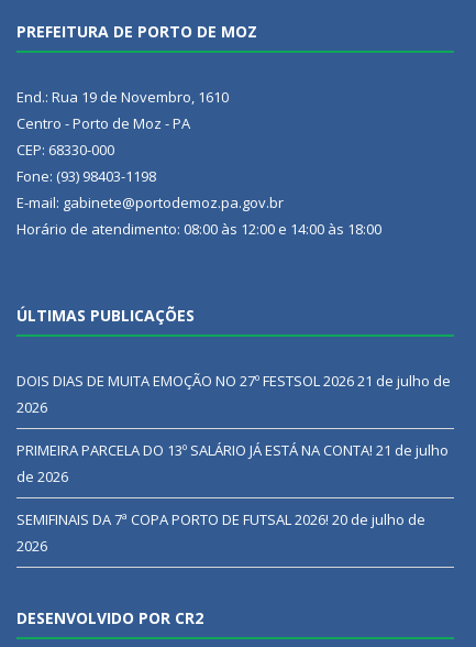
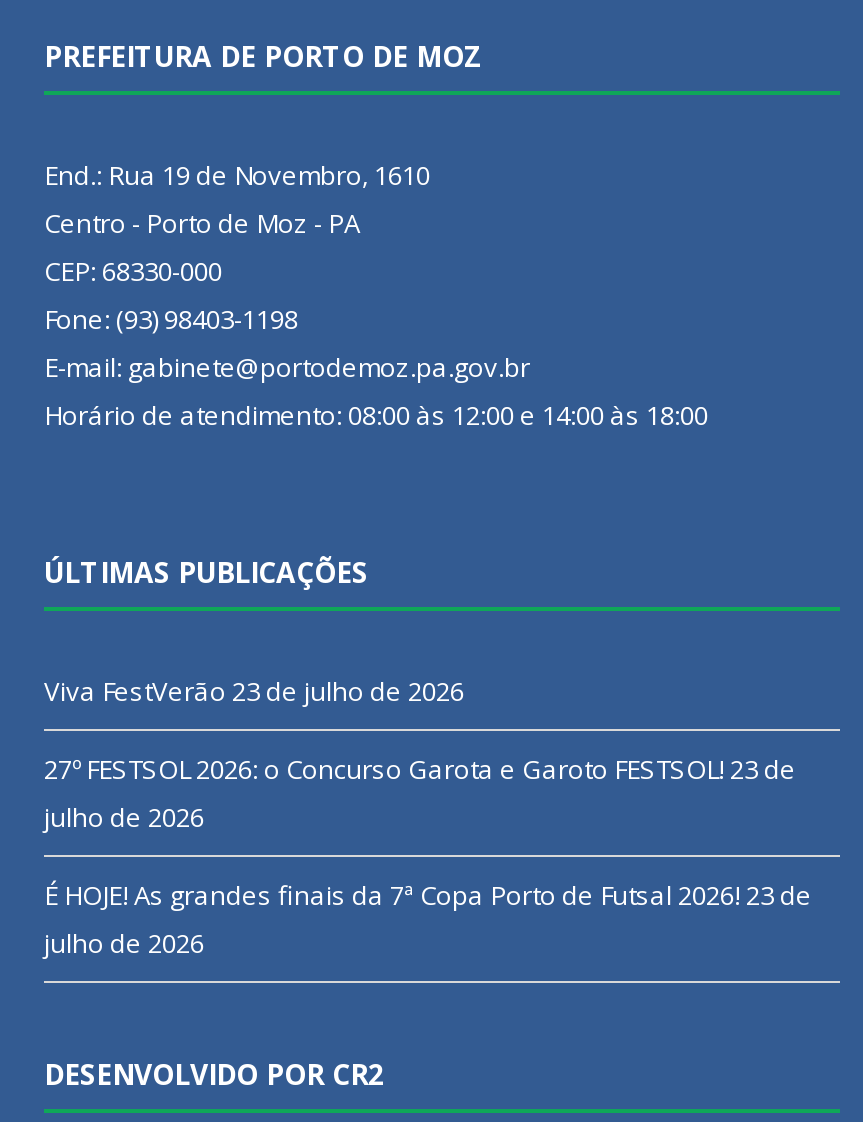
- DOIS DIAS DE MUITA EMOÇÃO NO 27º FESTSOL 2026 21 de julho de
- 2026
+ Viva FestVerão 23 de julho de 2026

- PRIMEIRA PARCELA DO 13º SALÁRIO JÁ ESTÁ NA CONTA! 21 de julho
- de 2026
+ 27º FESTSOL 2026: o Concurso Garota e Garoto FESTSOL! 23 de
+ julho de 2026

- SEMIFINAIS DA 7ª COPA PORTO DE FUTSAL 2026! 20 de julho de
- 2026
+ É HOJE! As grandes finais da 7ª Copa Porto de Futsal 2026! 23 de
+ julho de 2026
